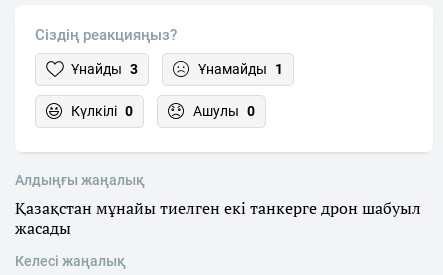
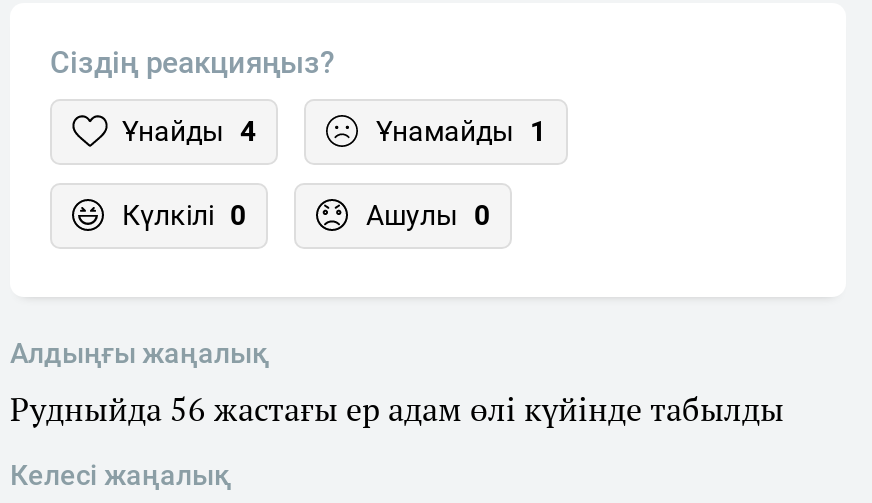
- Ұнайды 3
+ Ұнайды 4

- Қазақстан мұнайы тиелген екі танкерге дрон шабуыл
- жасады
+ Рудныйда 56 жастағы ер адам өлі күйінде табылды
